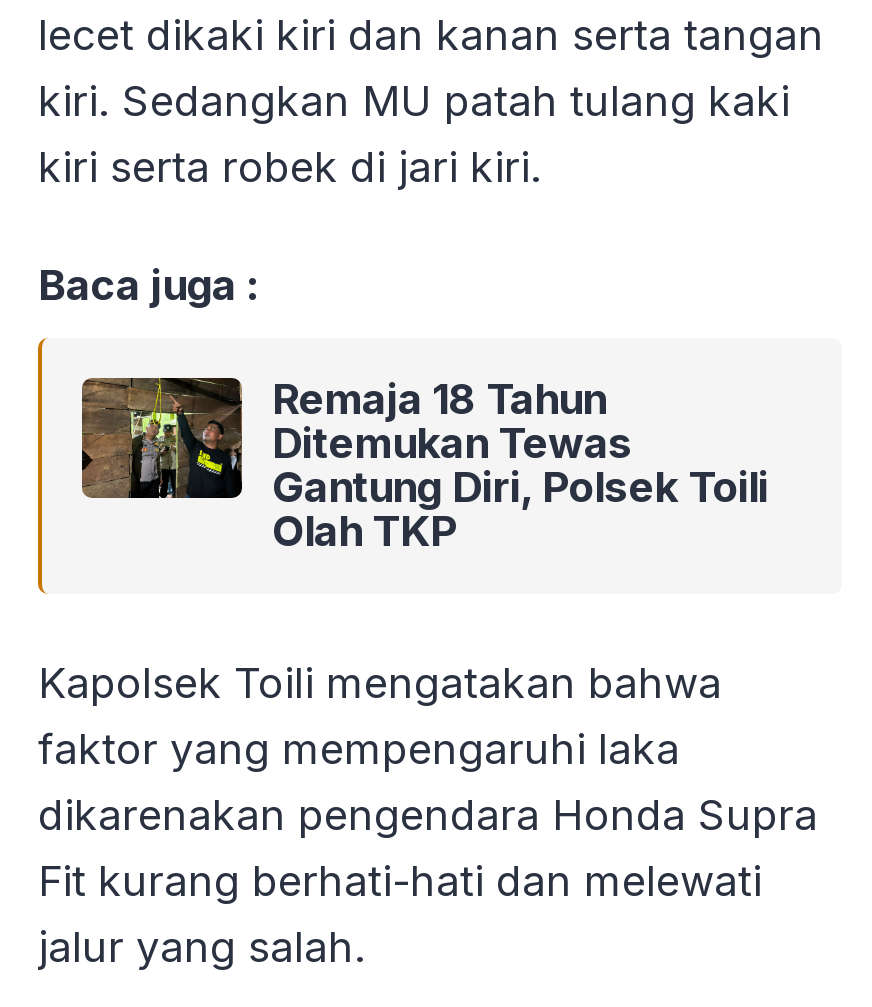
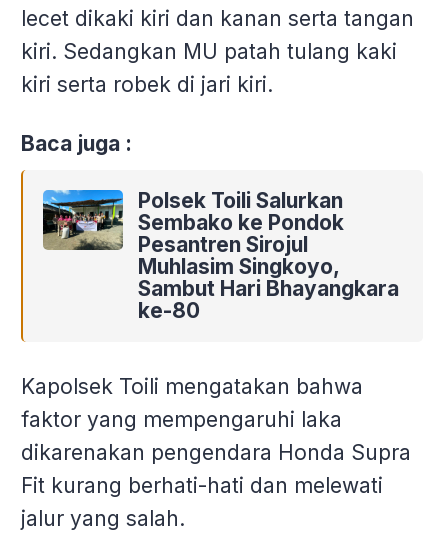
- [image]
- Remaja 18 Tahun
- Ditemukan Tewas
- Gantung Diri, Polsek Toili
- Olah TKP
+ [image]
+ Polsek Toili Salurkan
+ Sembako ke Pondok
+ Pesantren Sirojul
+ Muhlasim Singkoyo,
+ Sambut Hari Bhayangkara
+ ke-80
